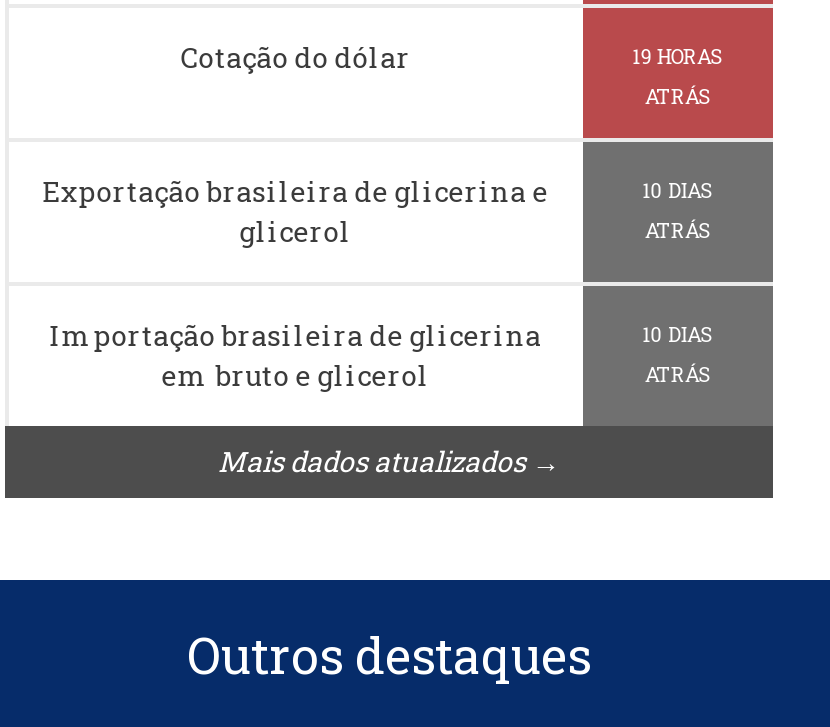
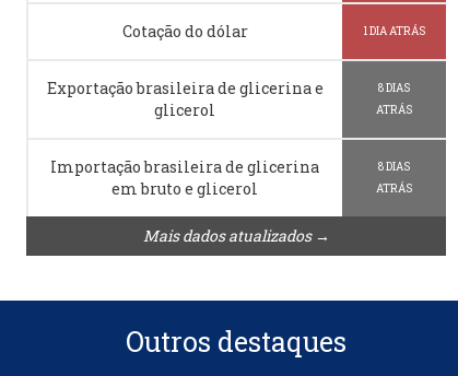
- 19 HORAS
- ATRÁS
+ 1 DIA ATRÁS

- 10 DIAS
+ 8 DIAS

- 10 DIAS
+ 8 DIAS
